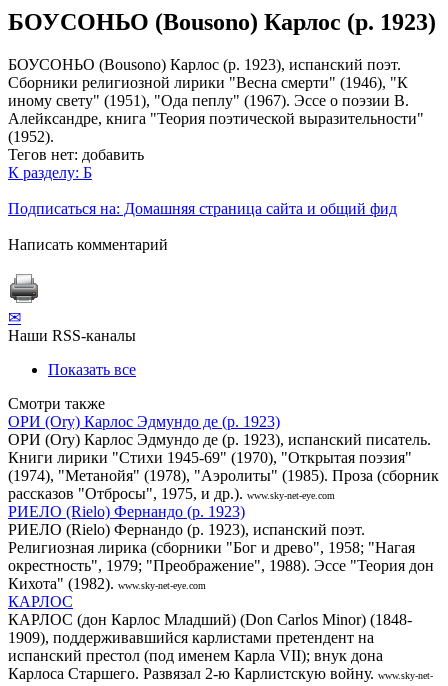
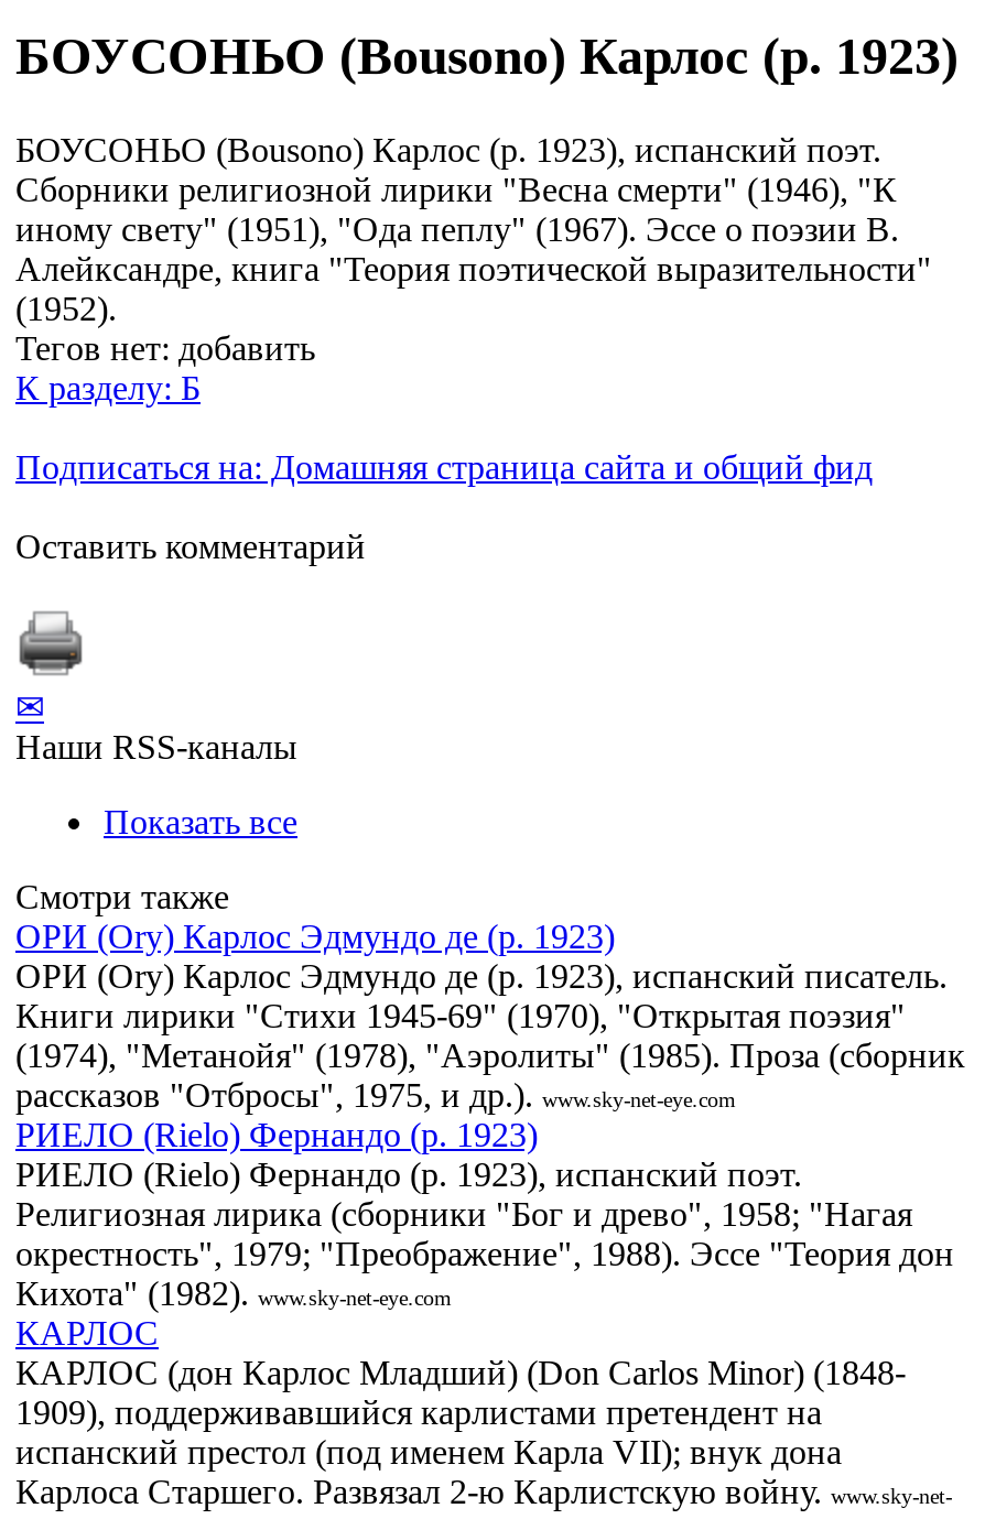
- Написать комментарий
+ Оставить комментарий
